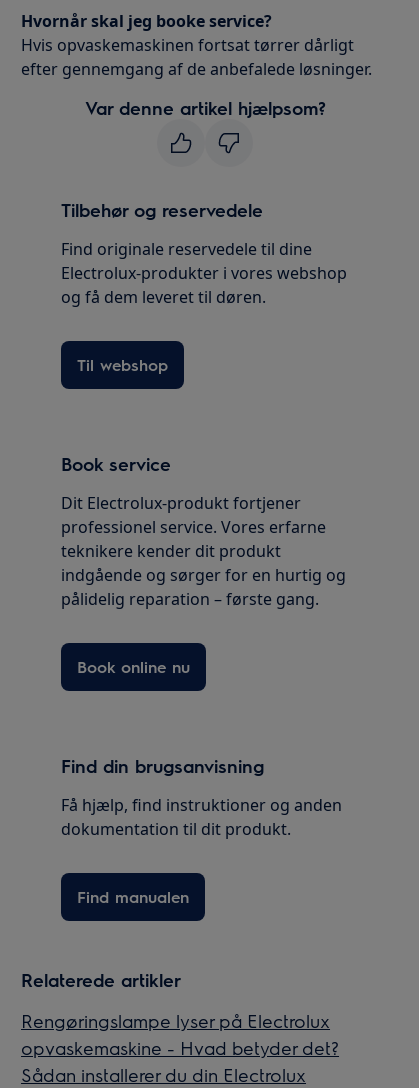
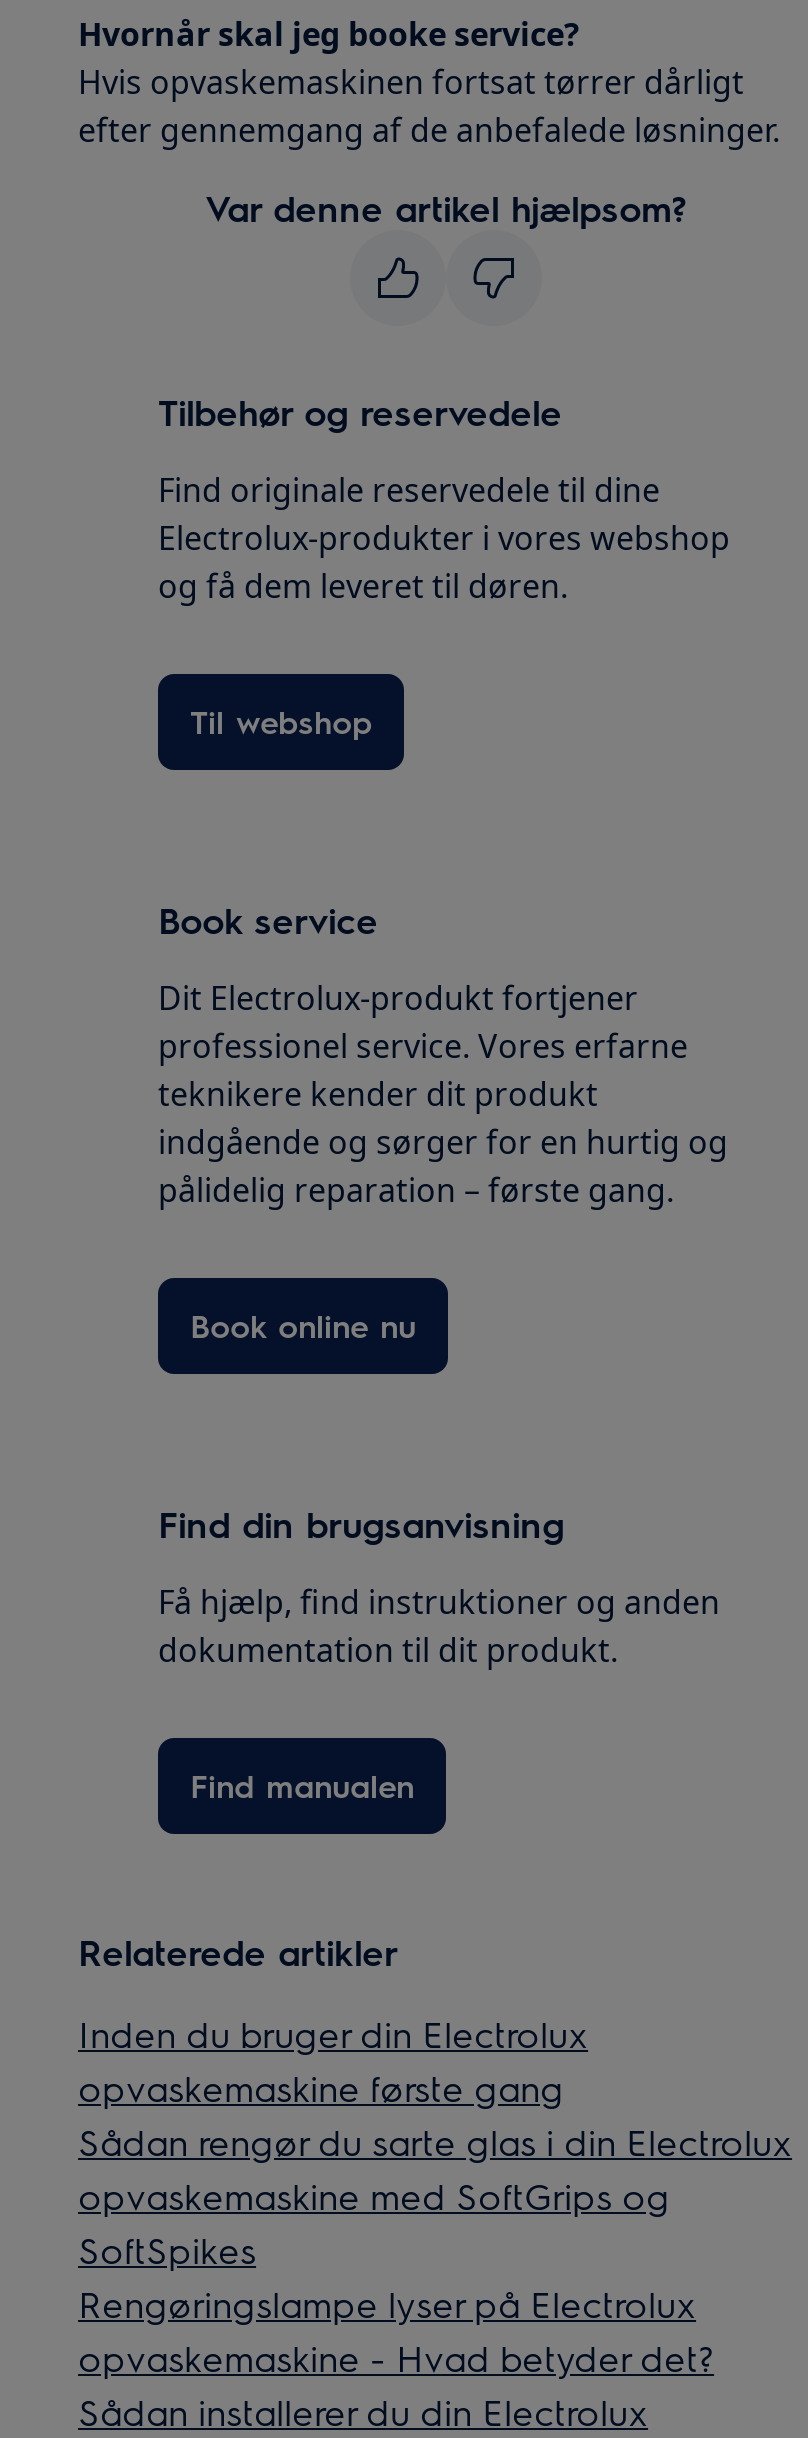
+ Inden du bruger din Electrolux
+ opvaskemaskine første gang
+ Sådan rengør du sarte glas i din Electrolux
+ opvaskemaskine med SoftGrips og
+ SoftSpikes
